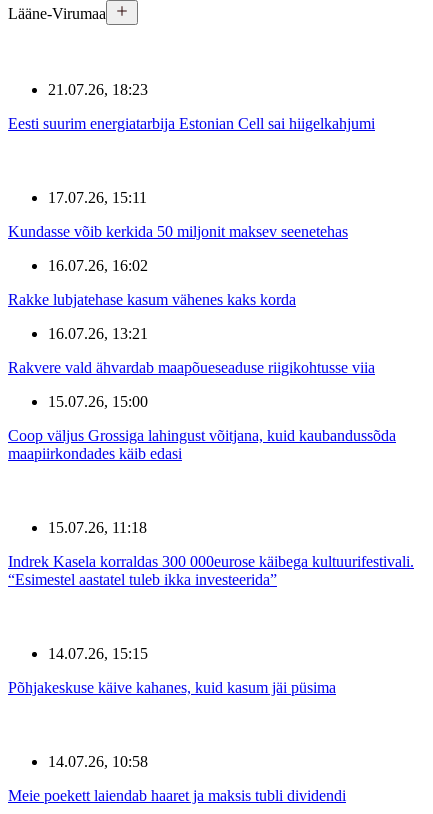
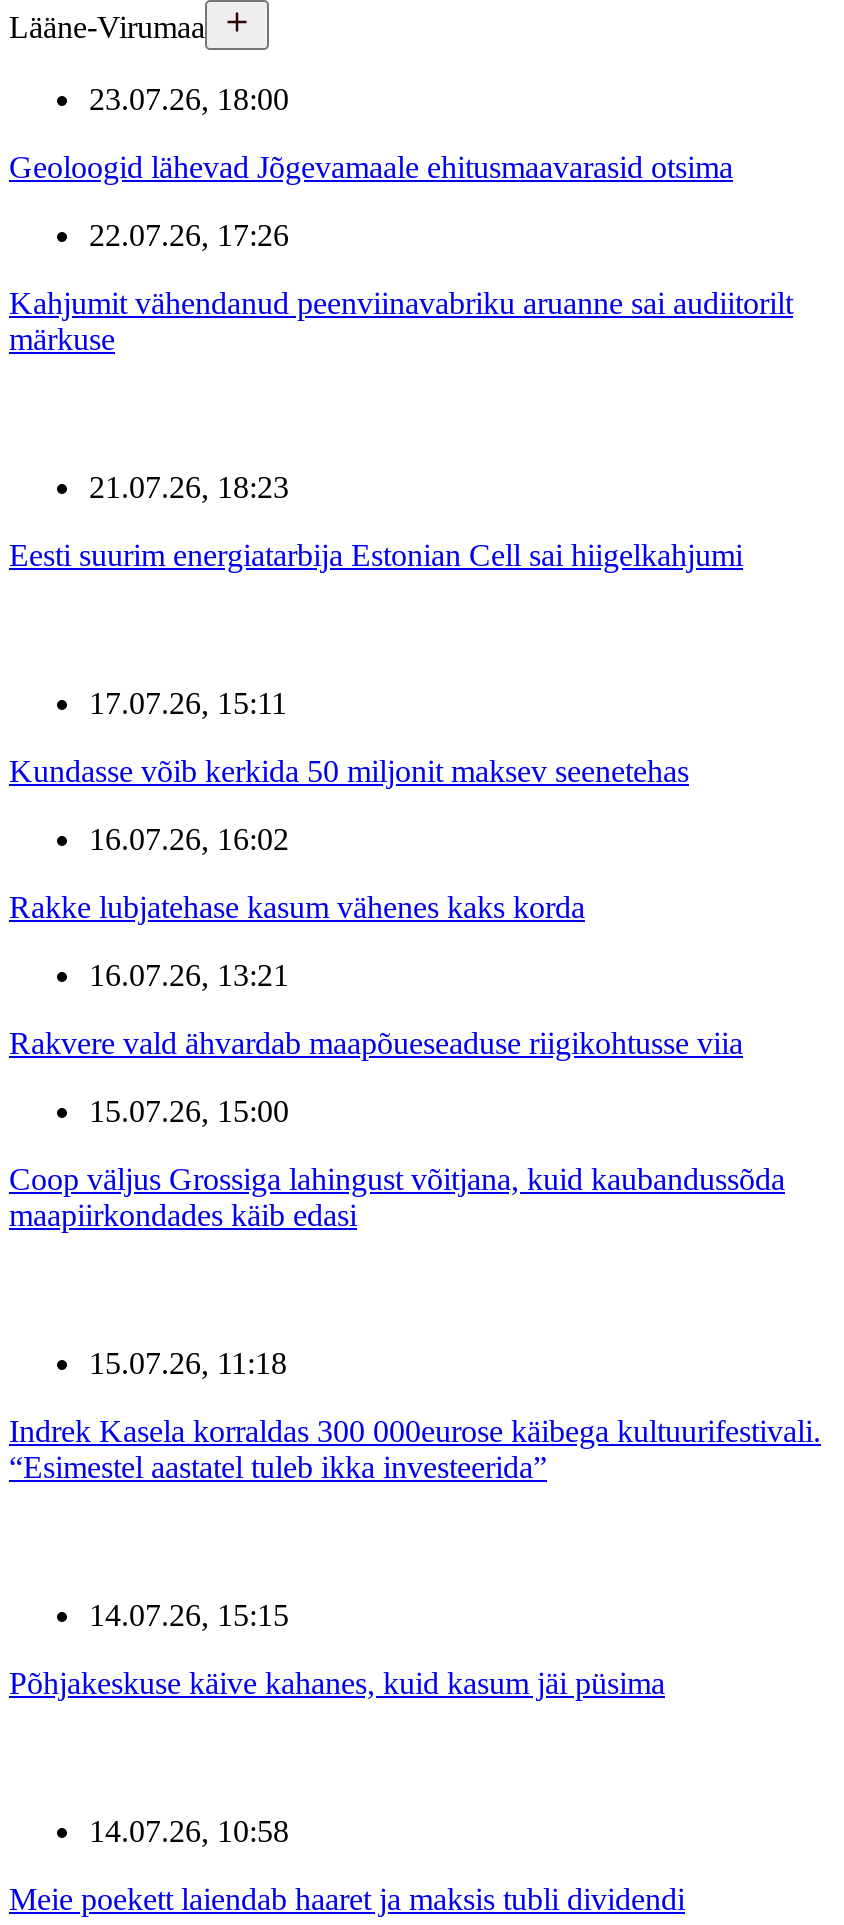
+ 23.07.26, 18:00
+ Geoloogid lähevad Jõgevamaale ehitusmaavarasid otsima
+ 22.07.26, 17:26
+ Kahjumit vähendanud peenviinavabriku aruanne sai audiitorilt
+ märkuse
